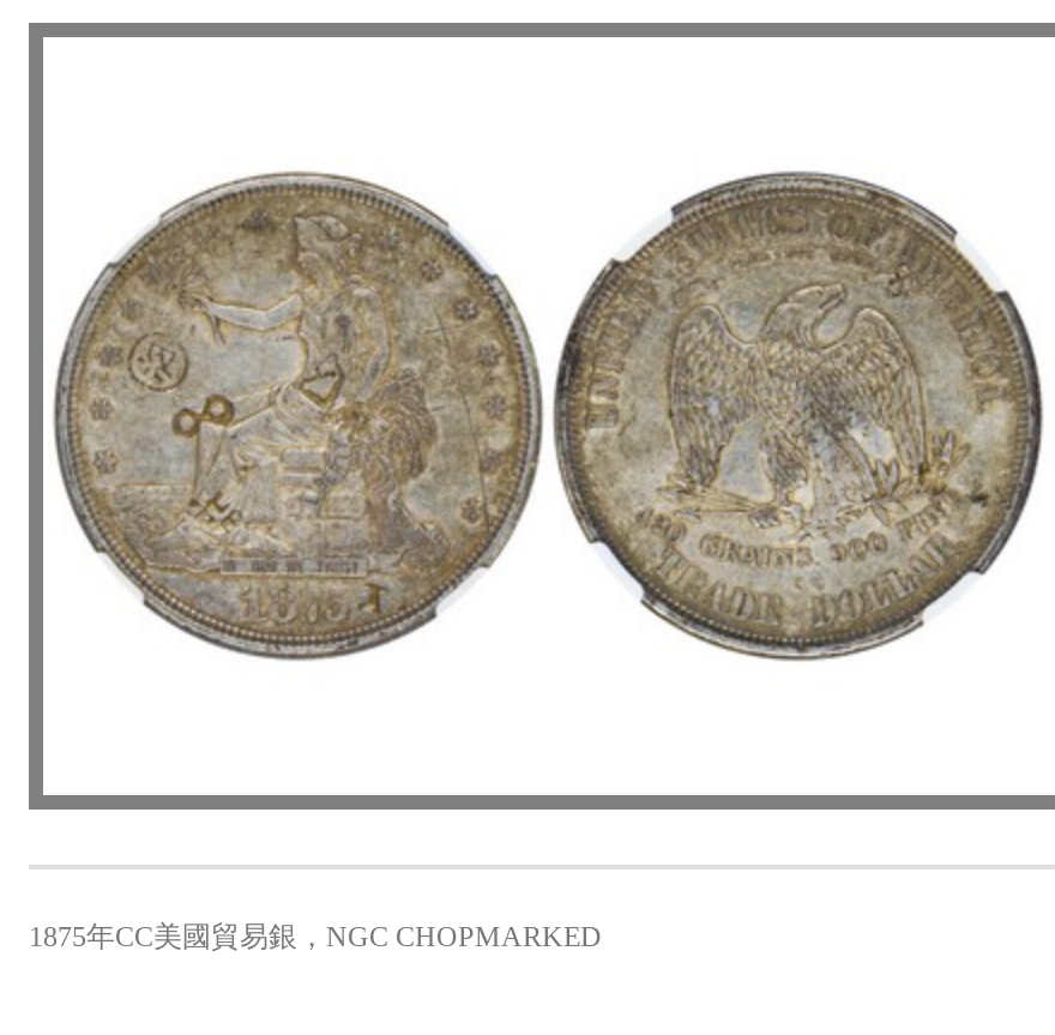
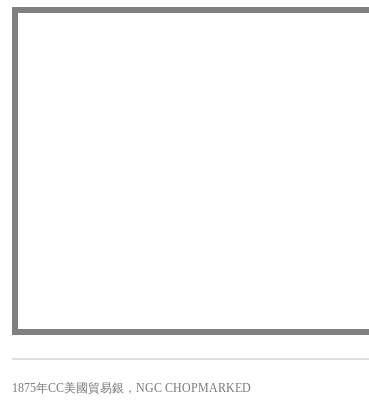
- [image]
